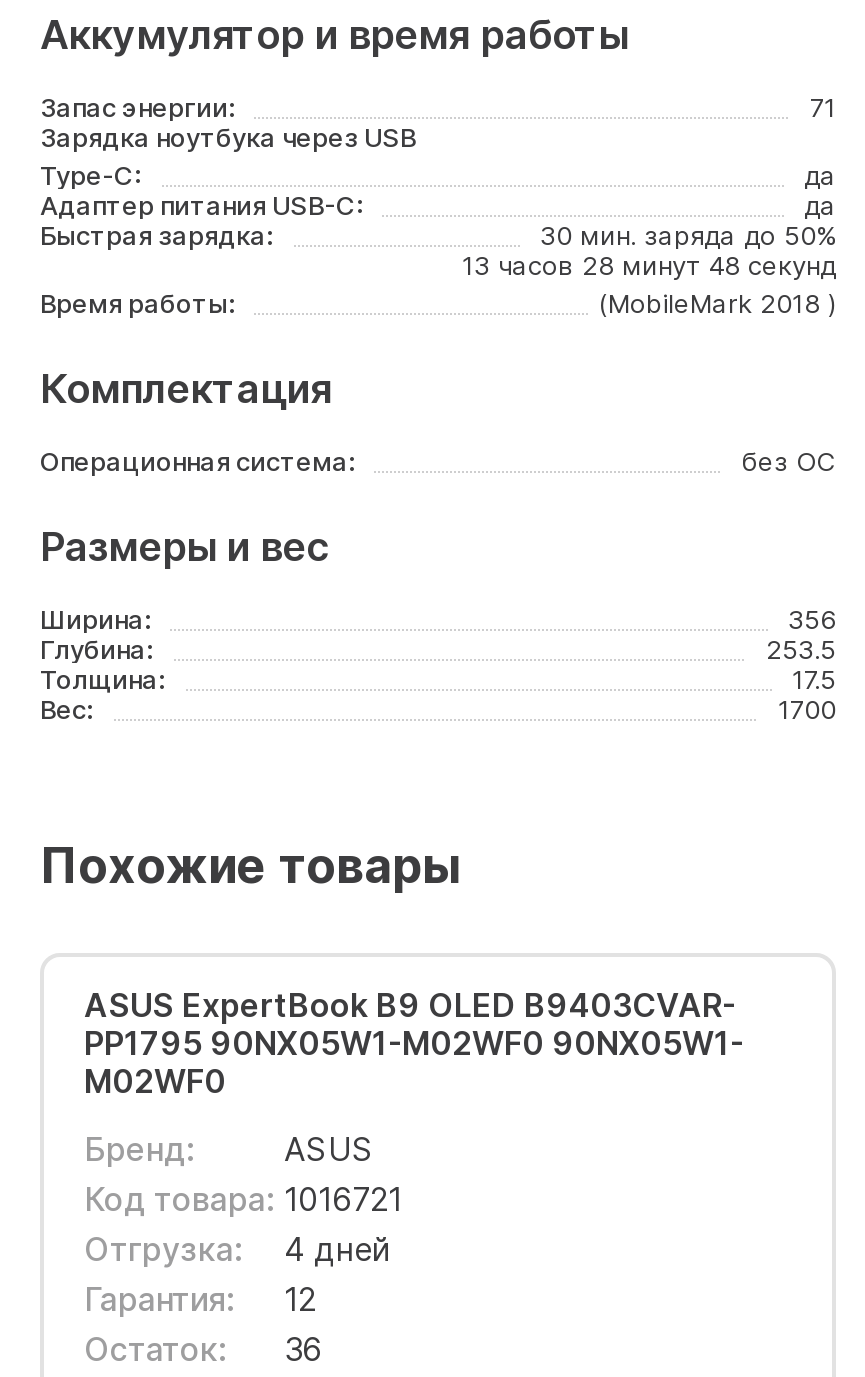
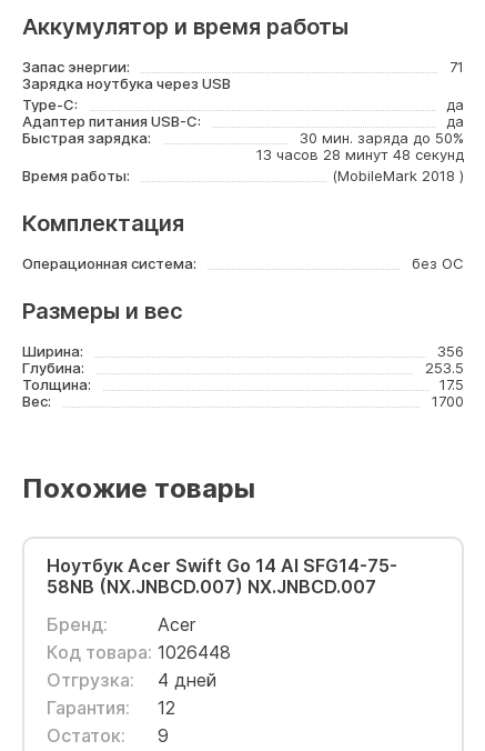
- ASUS ExpertBook B9 OLED B9403CVAR-
- PP1795 90NX05W1-M02WF0 90NX05W1-
- M02WF0
+ Ноутбук Acer Swift Go 14 AI SFG14-75-
+ 58NB (NX.JNBCD.007) NX.JNBCD.007

- ASUS
- Код товара: 1016721
+ Acer
+ Код товара: 1026448

- Остаток: 36
+ Остаток: 9
